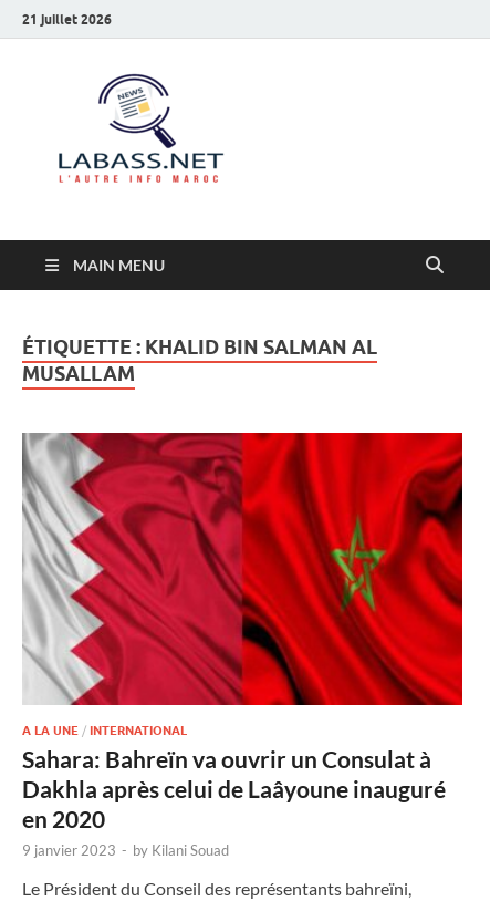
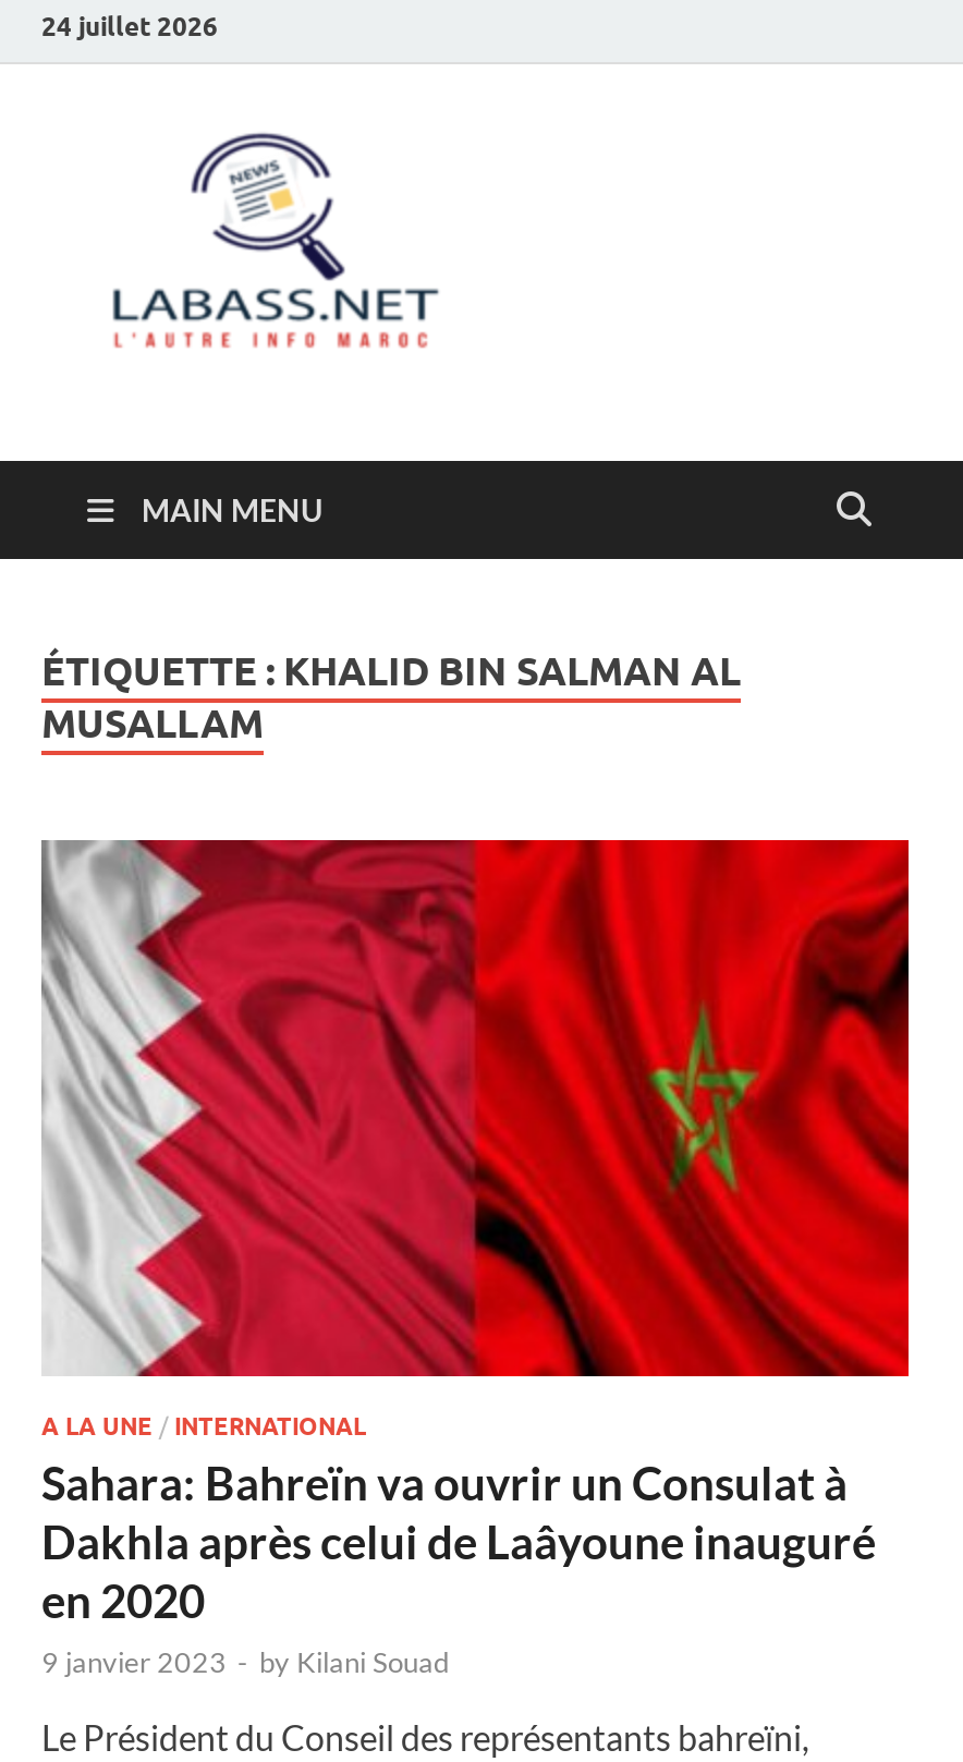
- 21 juillet 2026
+ 24 juillet 2026
